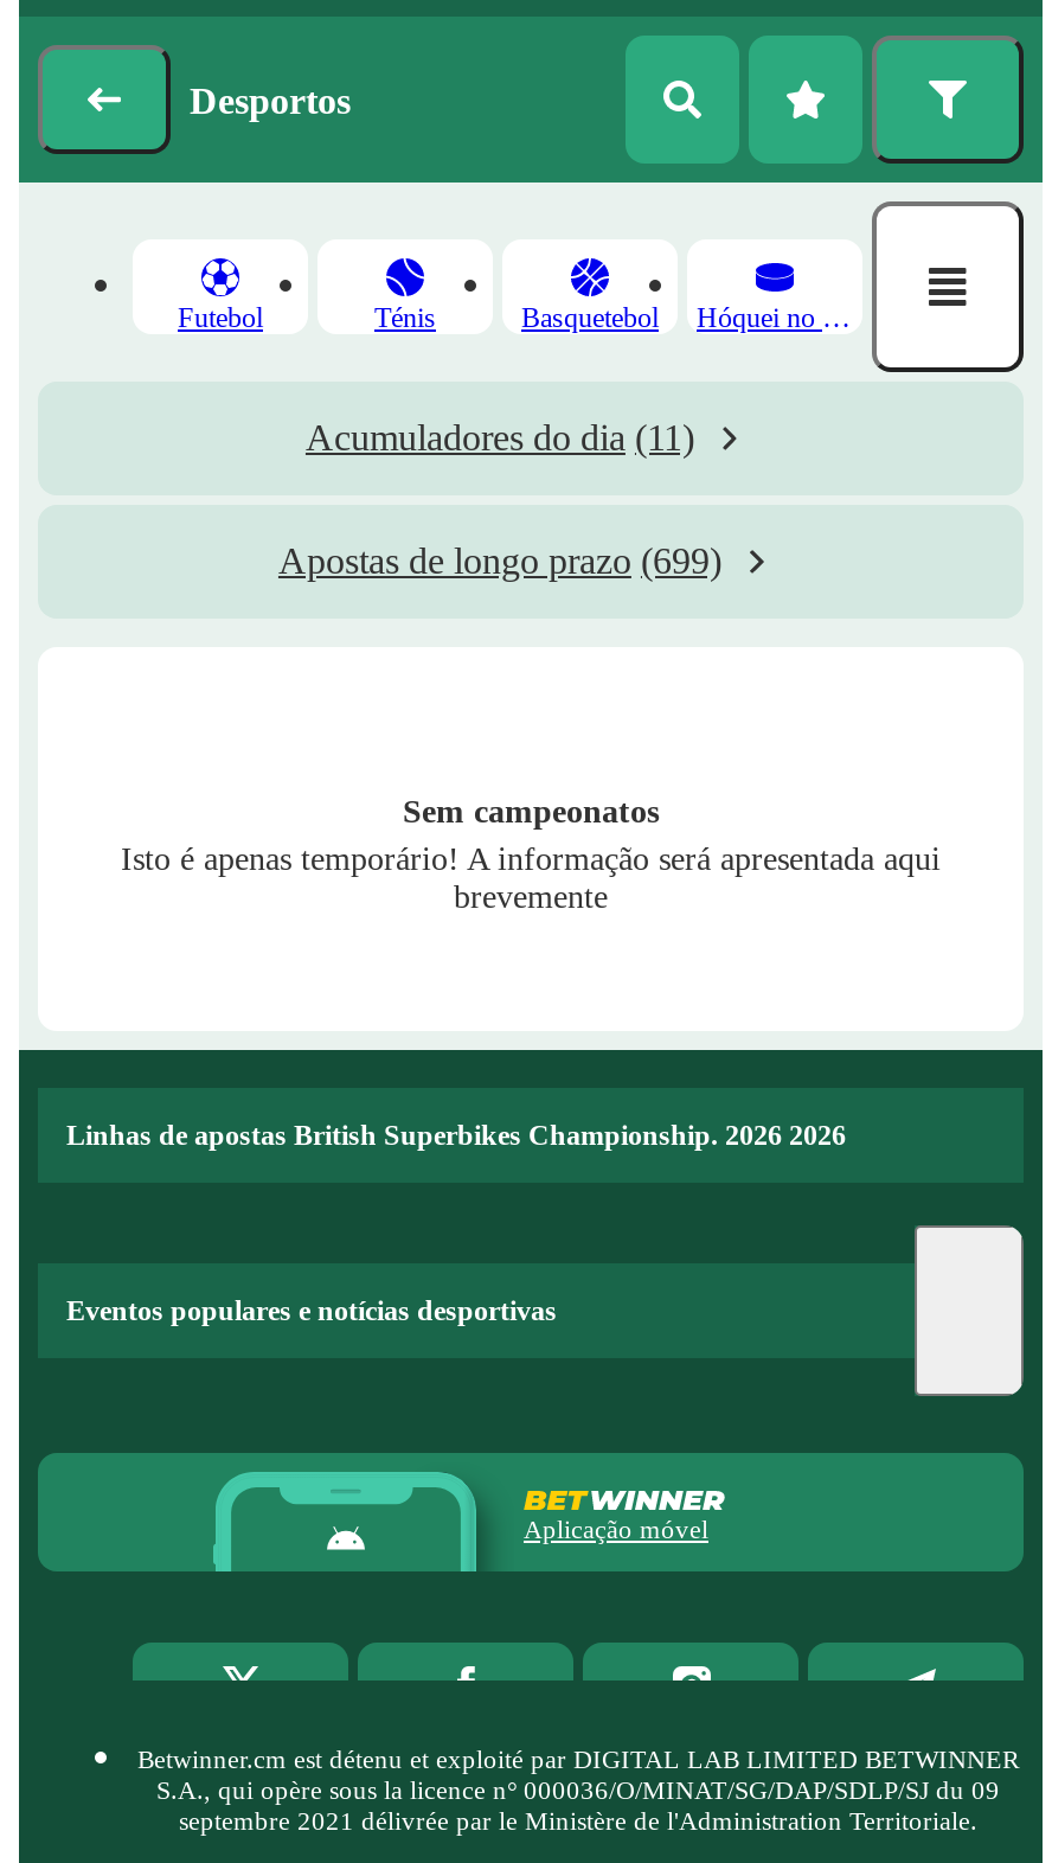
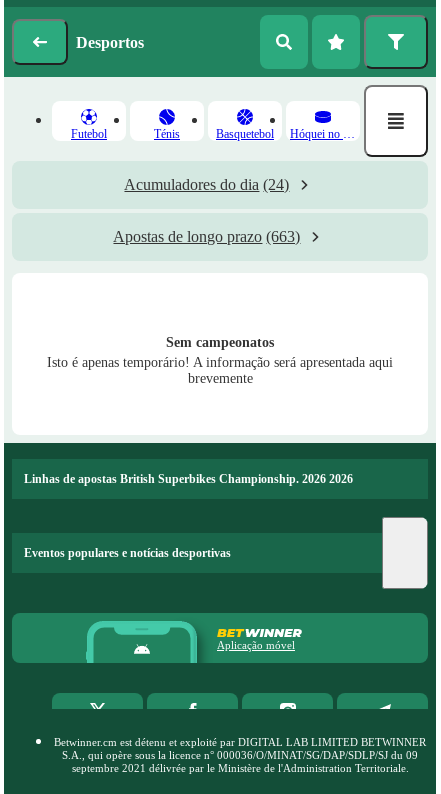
- Acumuladores do dia (11)
+ Acumuladores do dia (24)

- Apostas de longo prazo (699)
+ Apostas de longo prazo (663)
